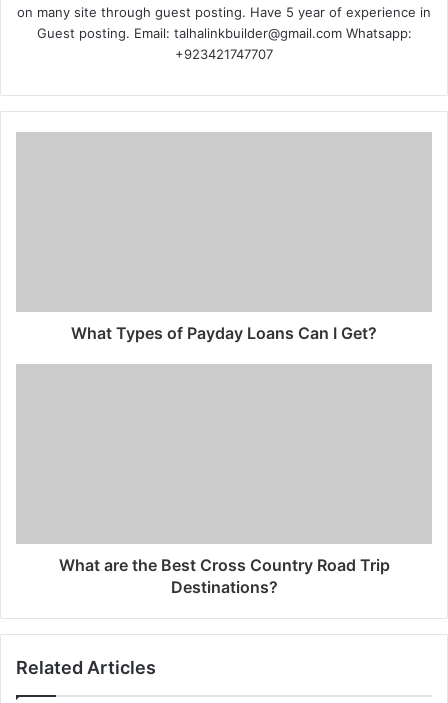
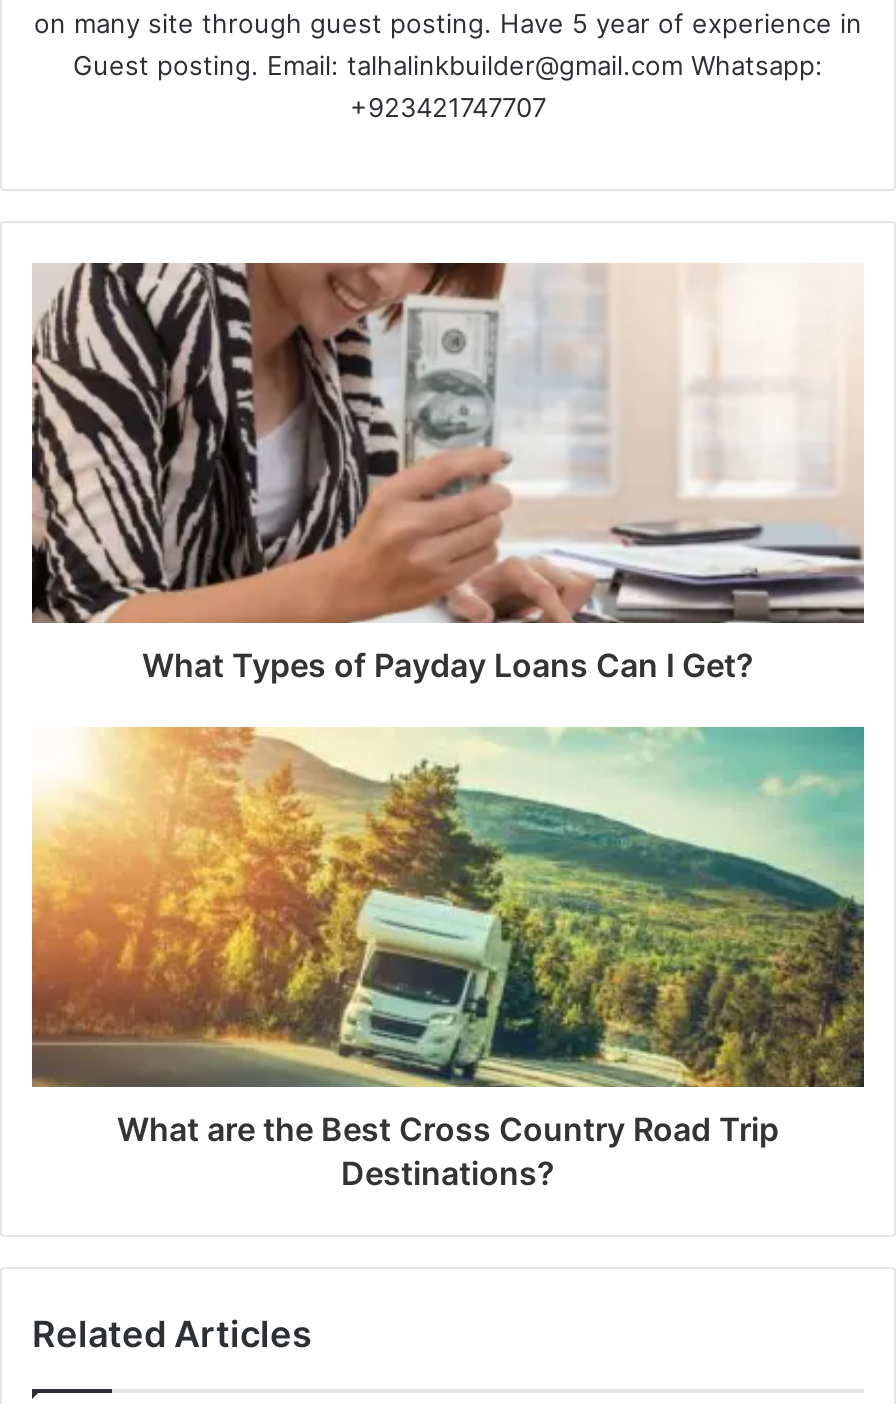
+ [image]

+ [image]
